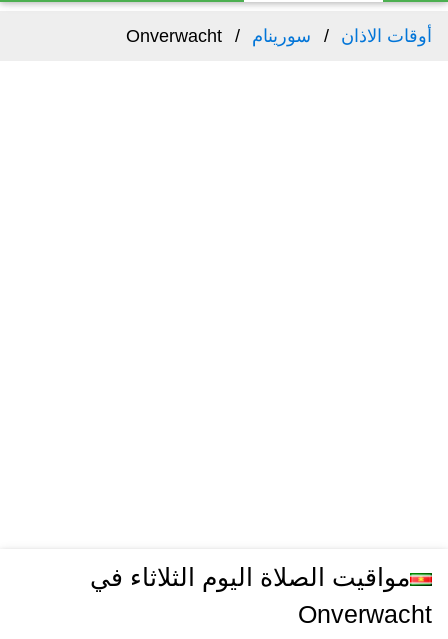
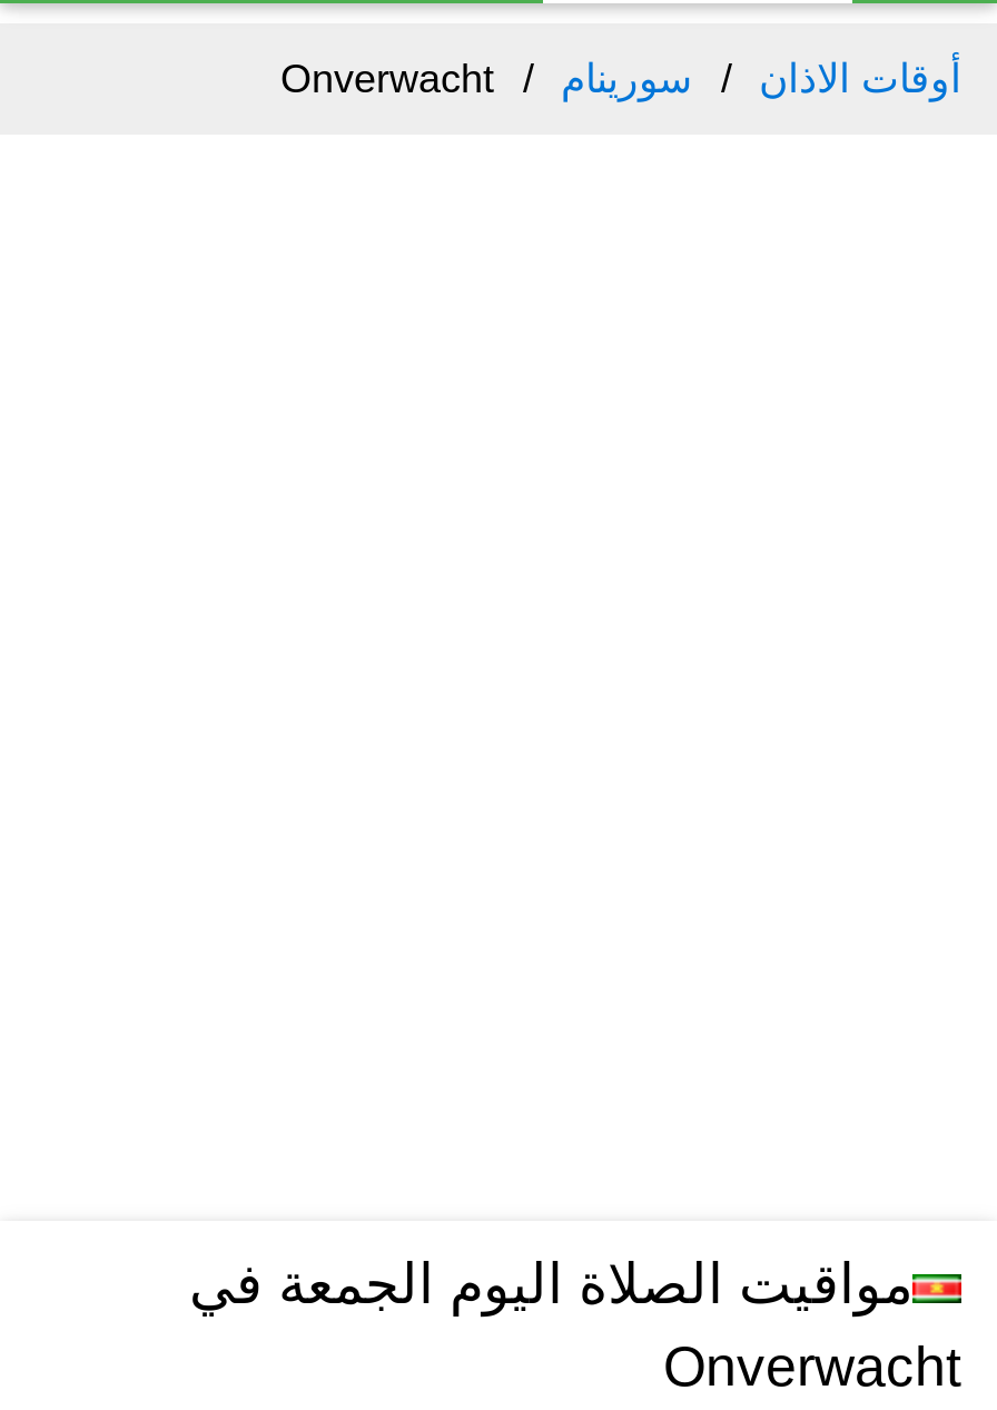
- مواقيت الصلاة اليوم الثلاثاء في
+ مواقيت الصلاة اليوم الجمعة في
